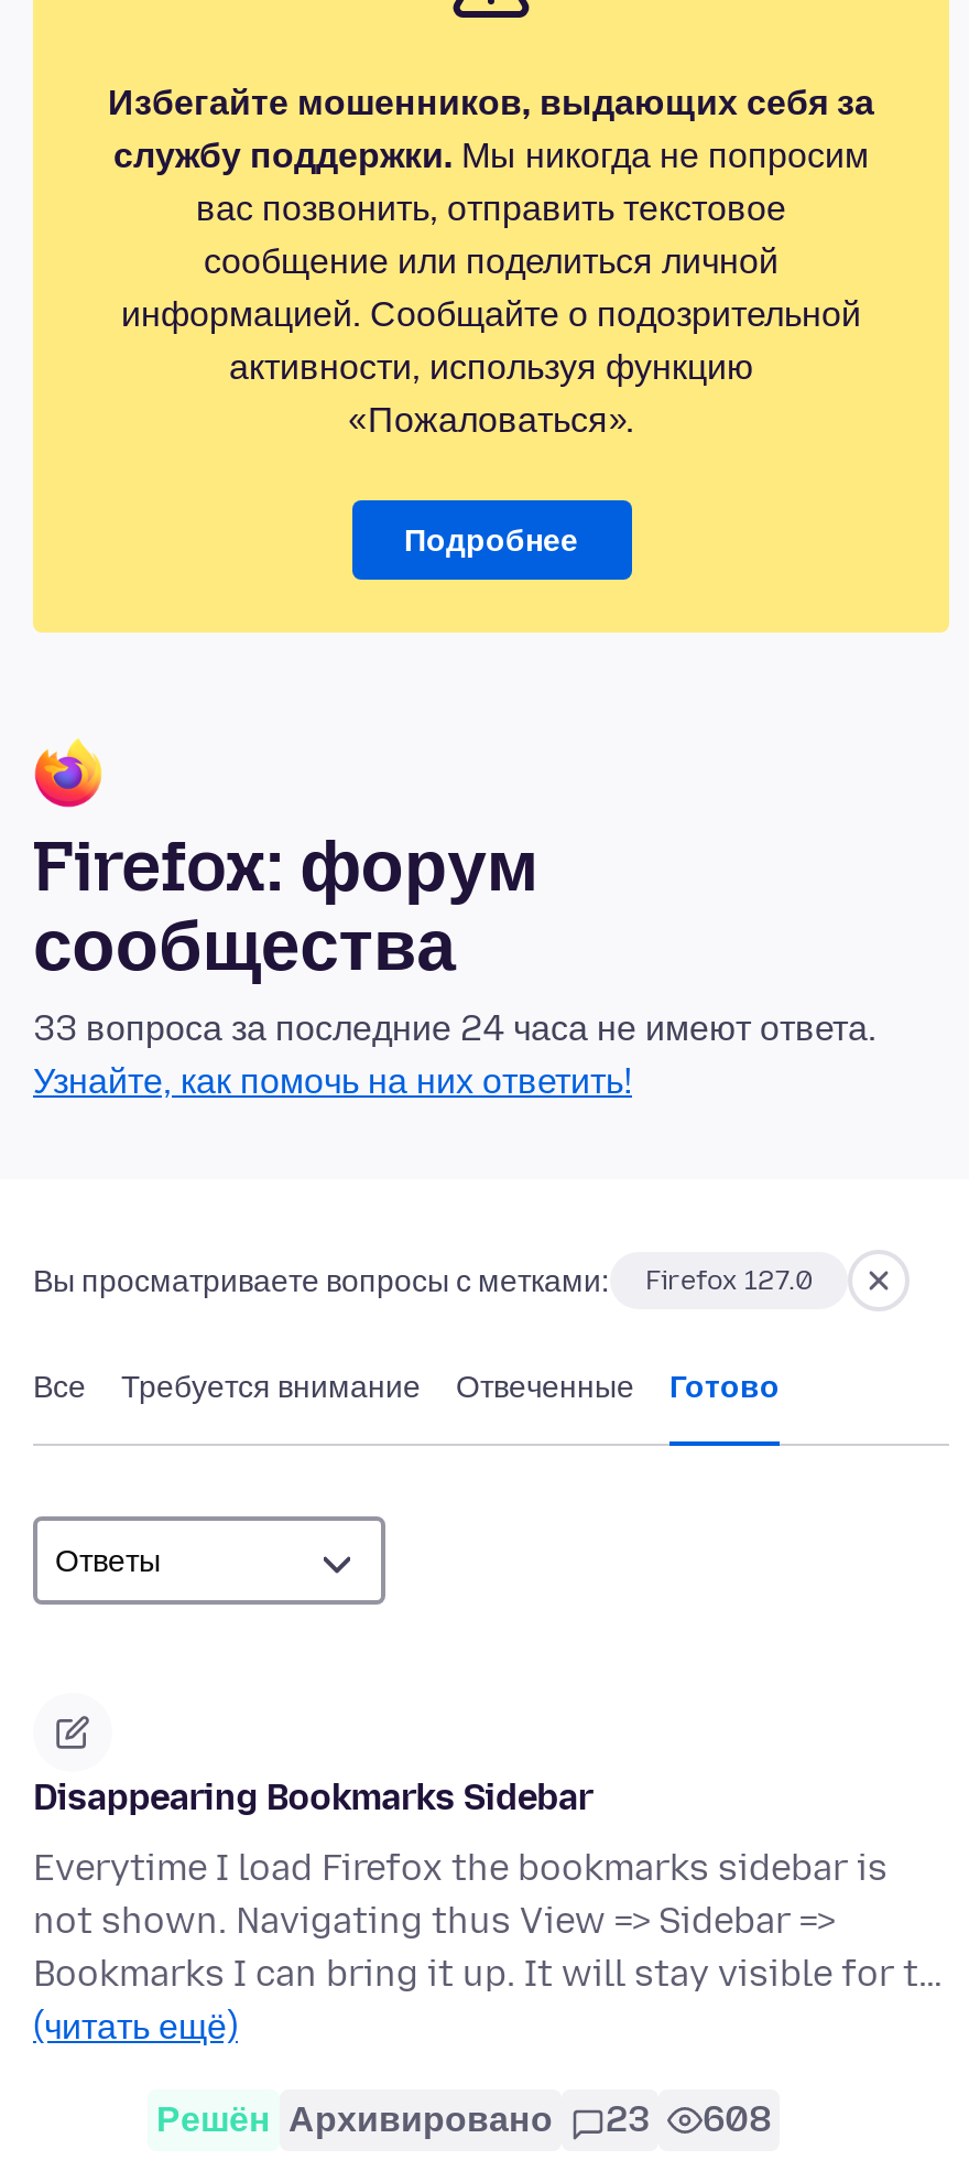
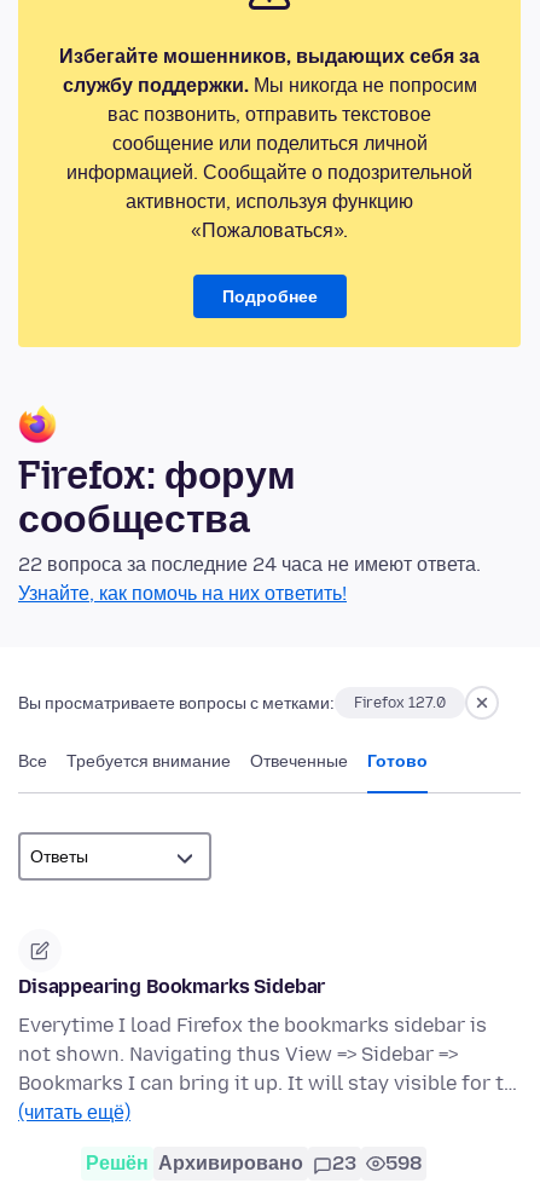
- 33 вопроса за последние 24 часа не имеют ответа.
+ 22 вопроса за последние 24 часа не имеют ответа.

- Решён Архивировано 23 608
+ Решён Архивировано 23 598
